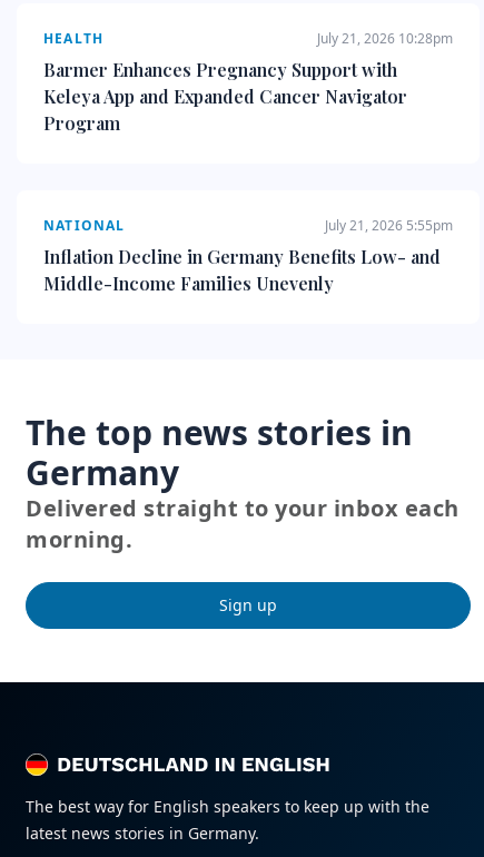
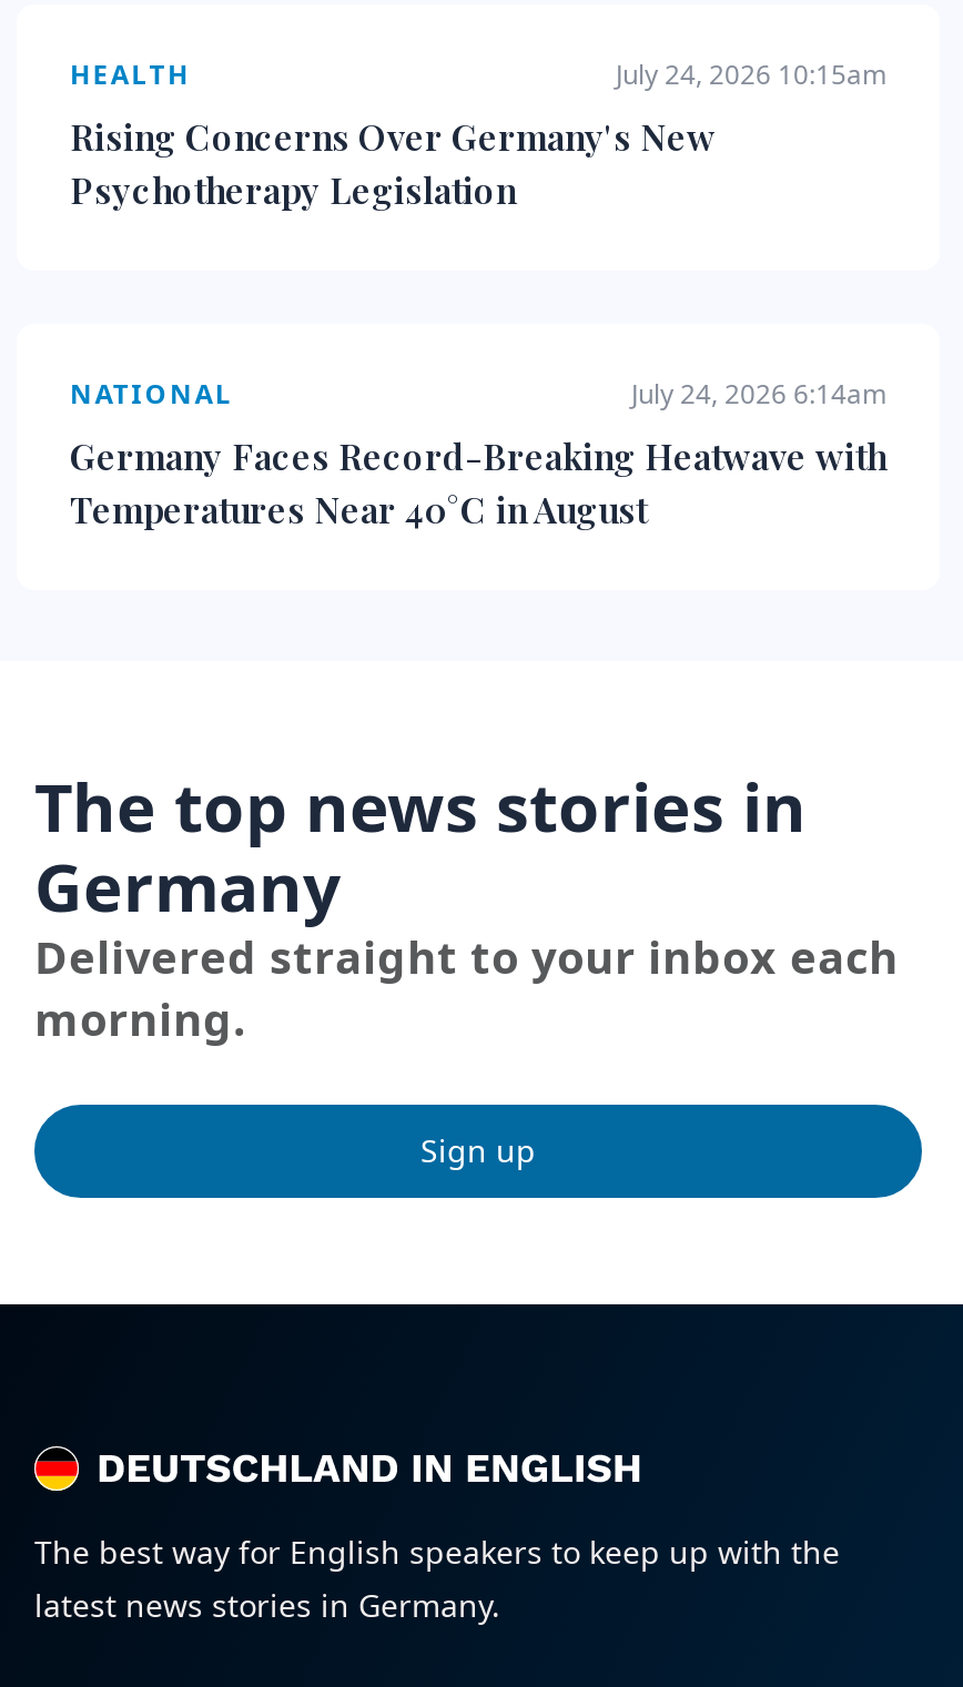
- July 21, 2026 10:28pm
- Barmer Enhances Pregnancy Support with
- Keleya App and Expanded Cancer Navigator
- Program
+ July 24, 2026 10:15am
+ Rising Concerns Over Germany's New
+ Psychotherapy Legislation

- July 21, 2026 5:55pm
- Inflation Decline in Germany Benefits Low- and
- Middle-Income Families Unevenly
+ July 24, 2026 6:14am
+ Germany Faces Record-Breaking Heatwave with
+ Temperatures Near 40°C in August
